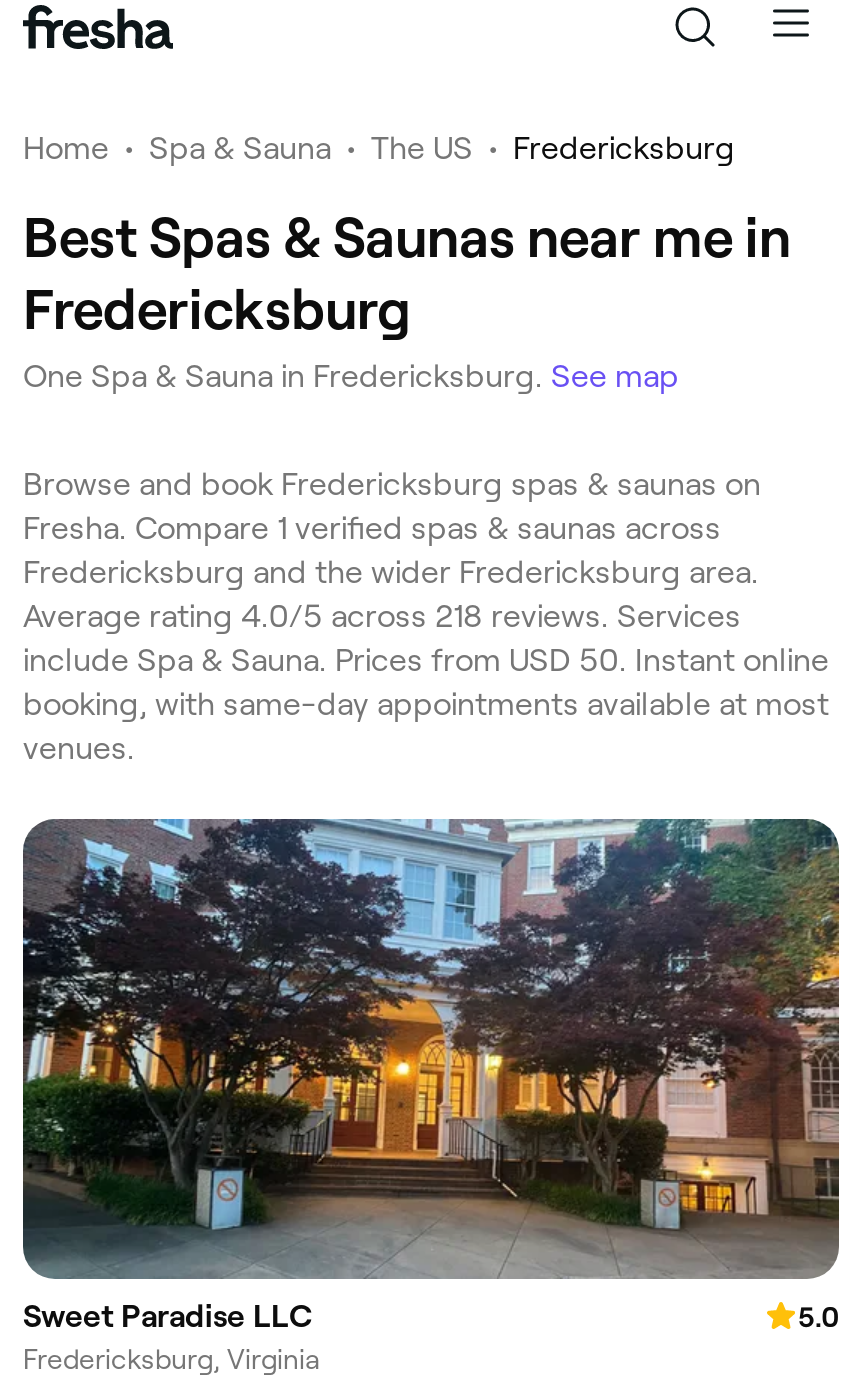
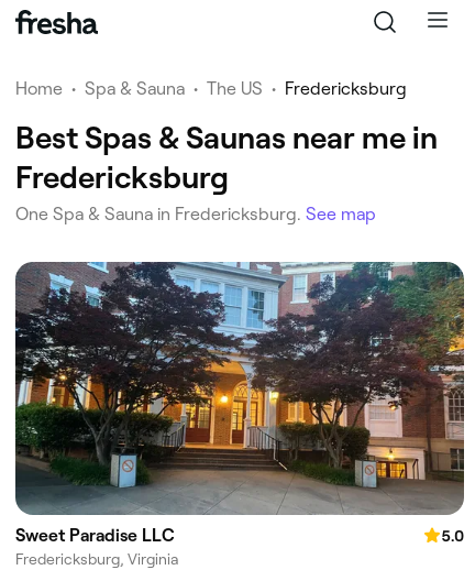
- Browse and book Fredericksburg spas & saunas on
- Fresha. Compare 1 verified spas & saunas across
- Fredericksburg and the wider Fredericksburg area.
- Average rating 4.0/5 across 218 reviews. Services
- include Spa & Sauna. Prices from USD 50. Instant online
- booking, with same-day appointments available at most
- venues.
